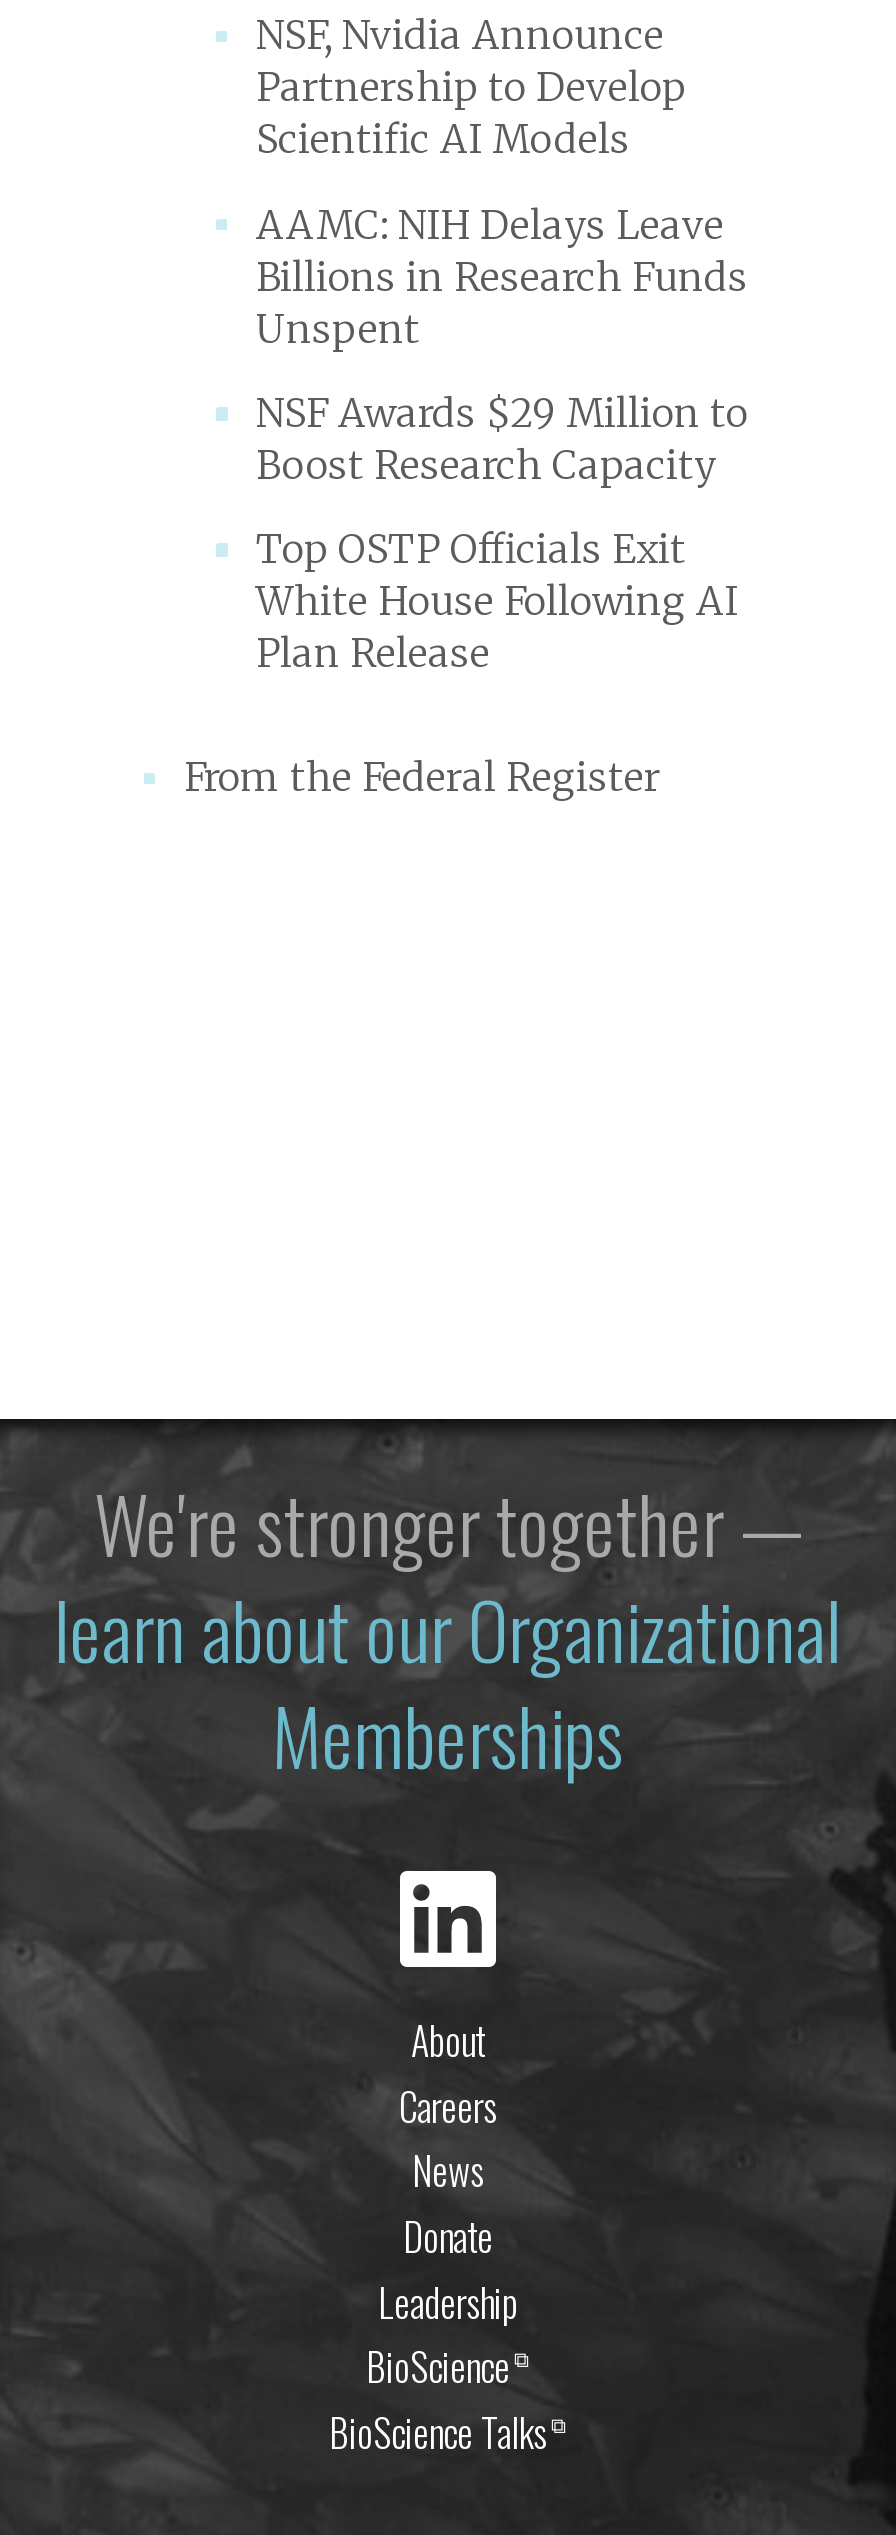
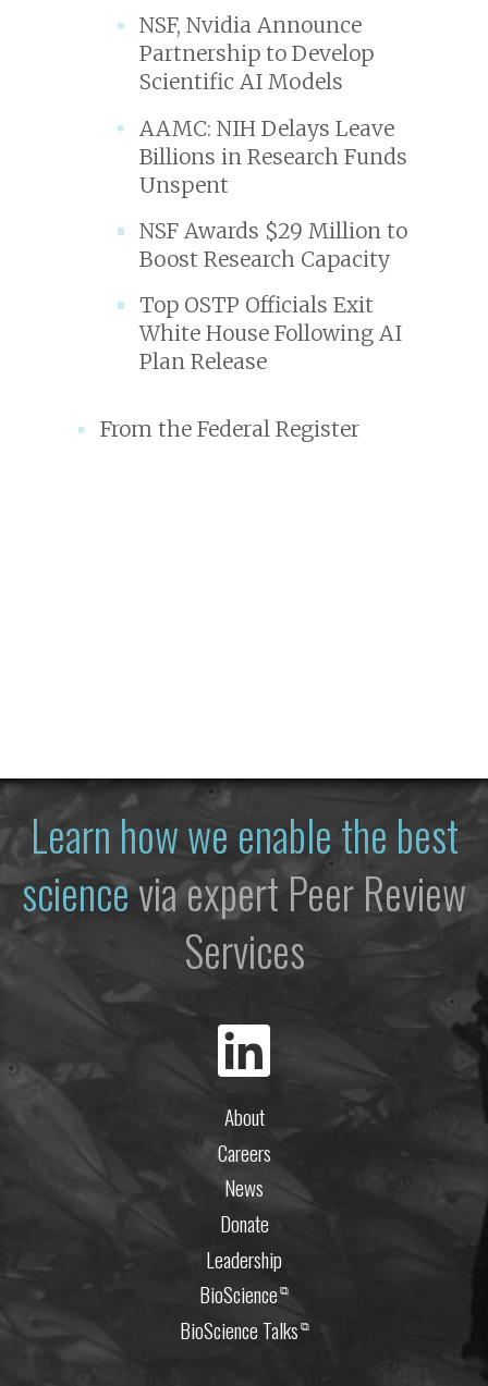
- We're stronger together —
- learn about our Organizational
- Memberships
+ Learn how we enable the best
+ science via expert Peer Review
+ Services
